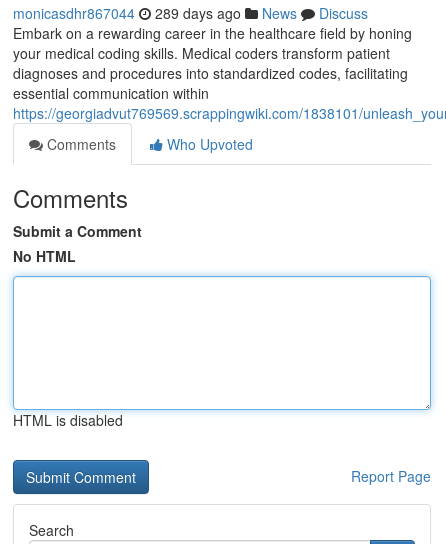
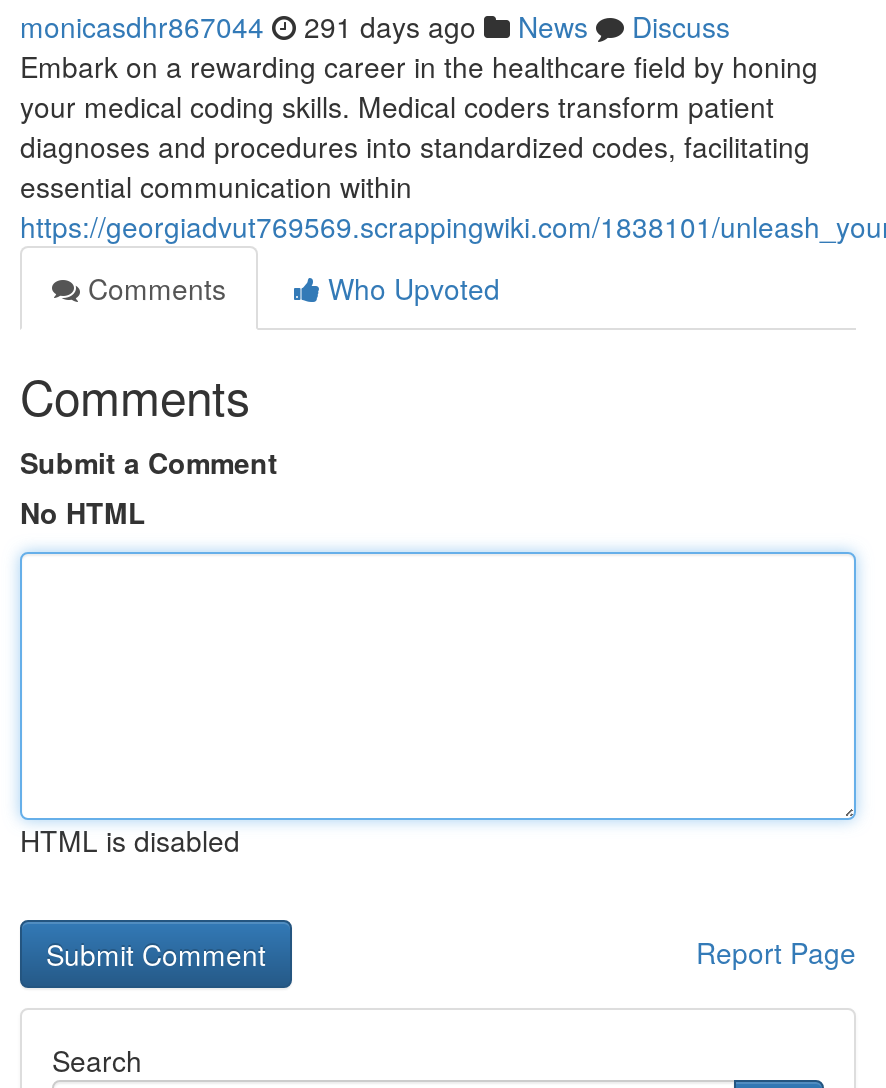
- monicasdhr867044 289 days ago News Discuss
+ monicasdhr867044 291 days ago News Discuss
